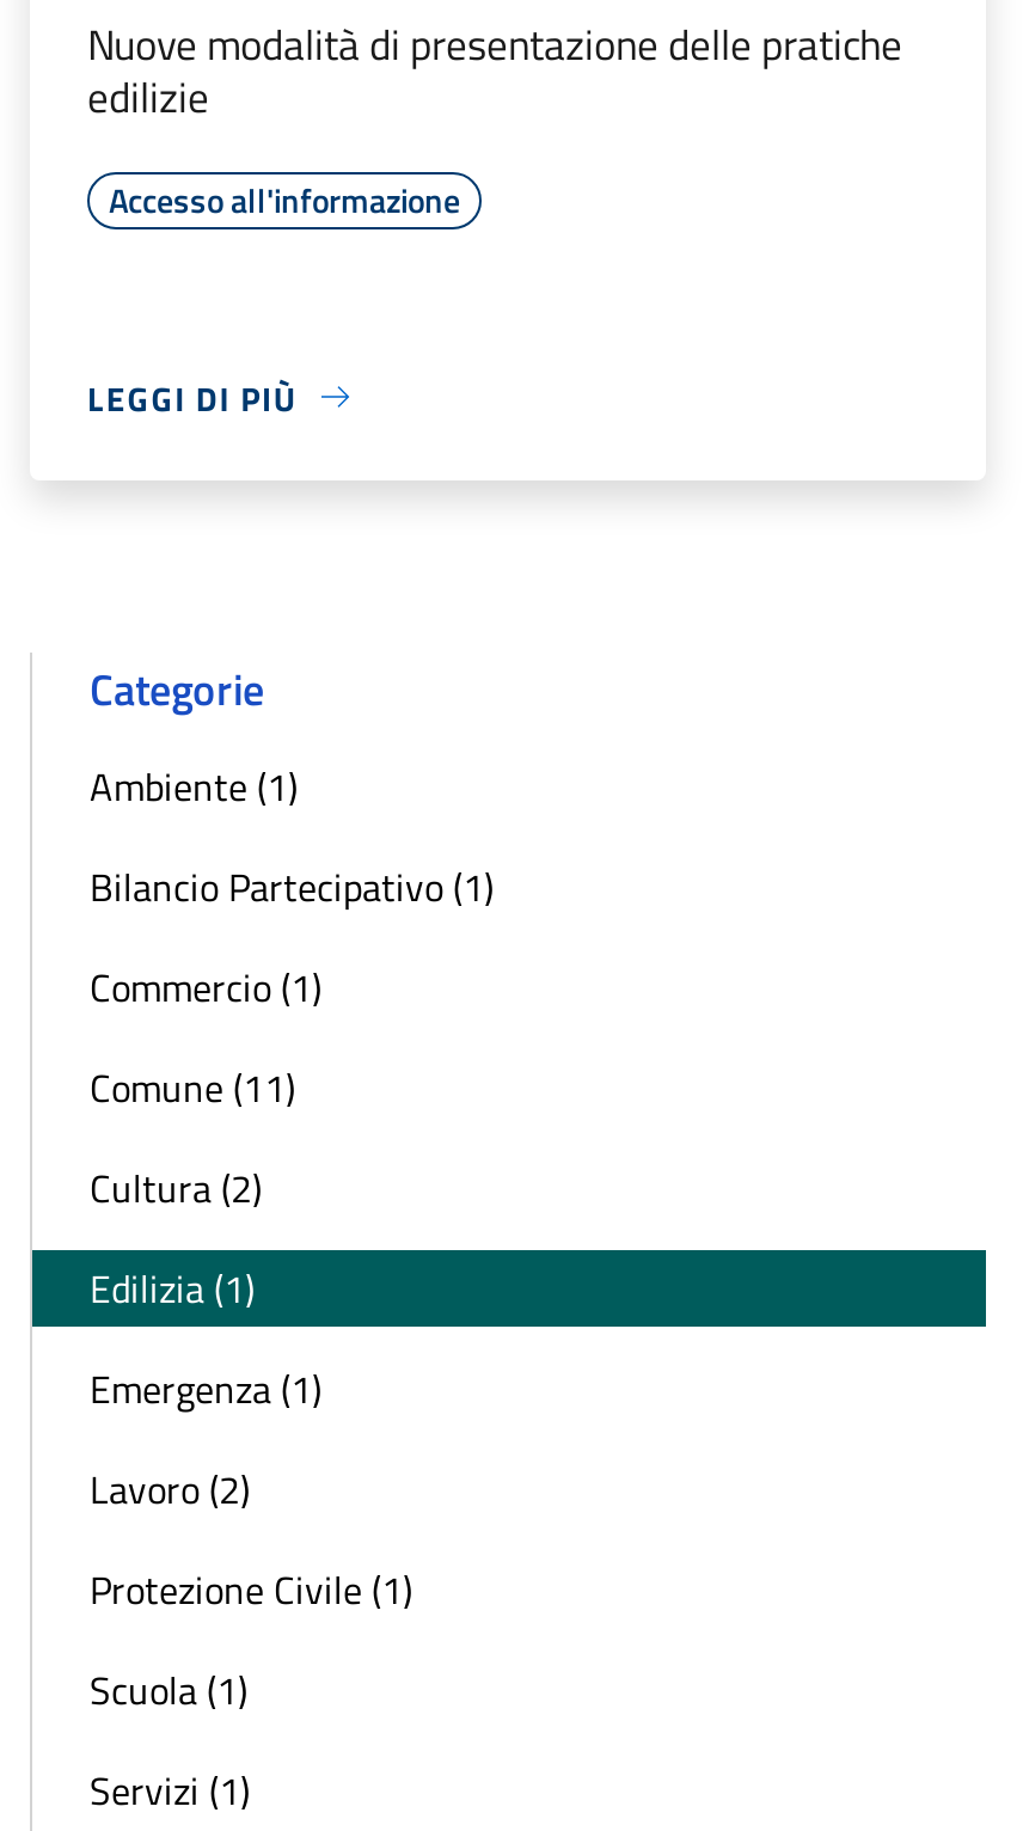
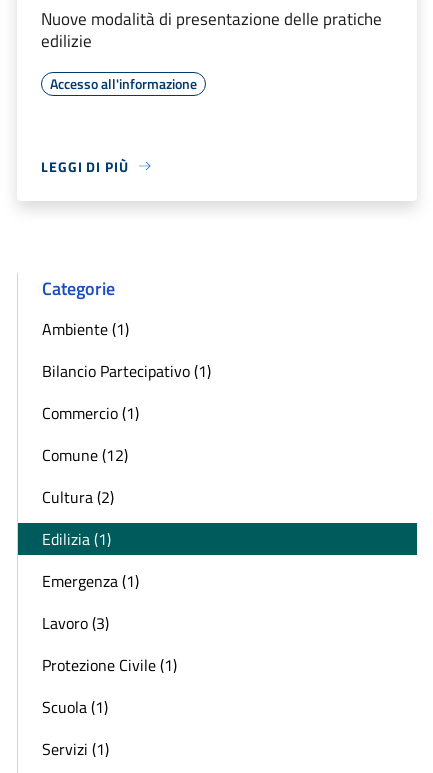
- Comune (11)
+ Comune (12)

- Lavoro (2)
+ Lavoro (3)
